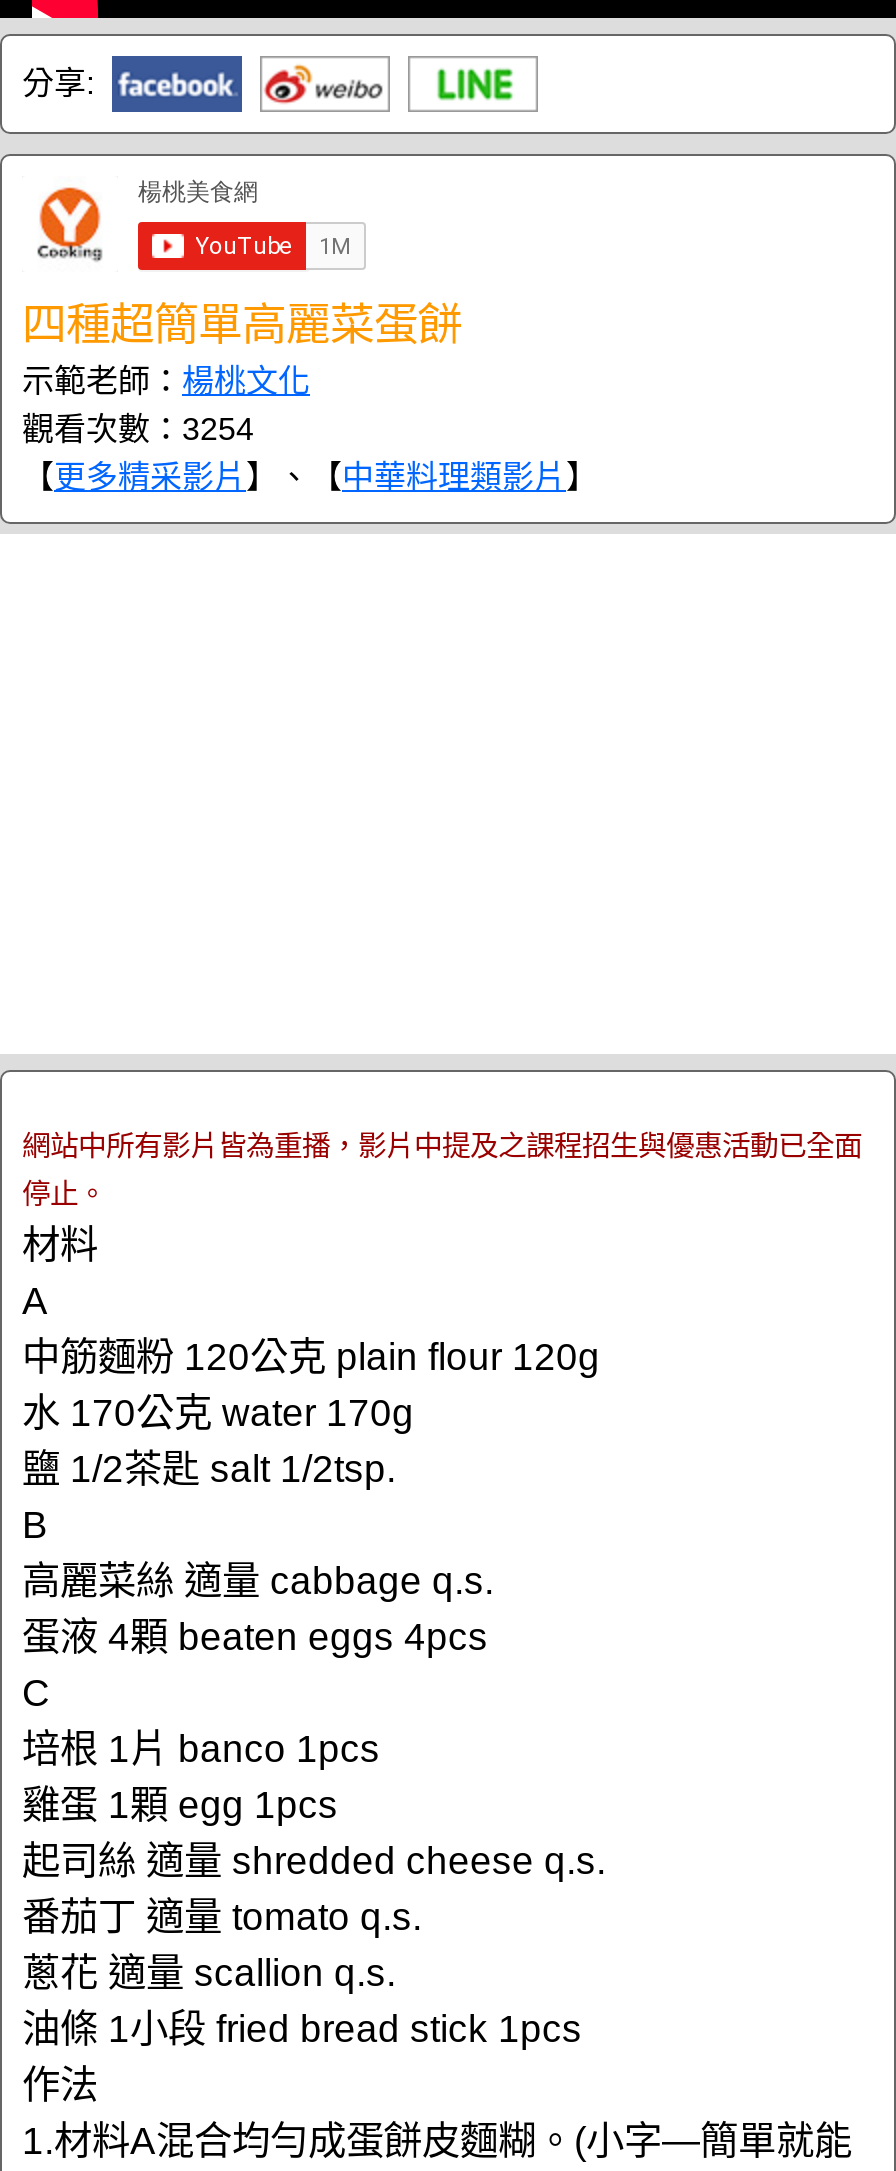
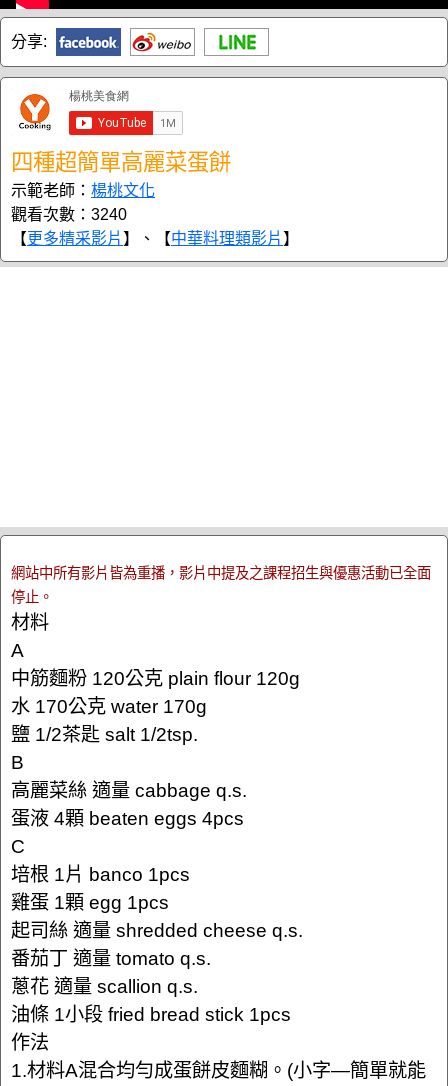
- 觀看次數：3254
+ 觀看次數：3240
